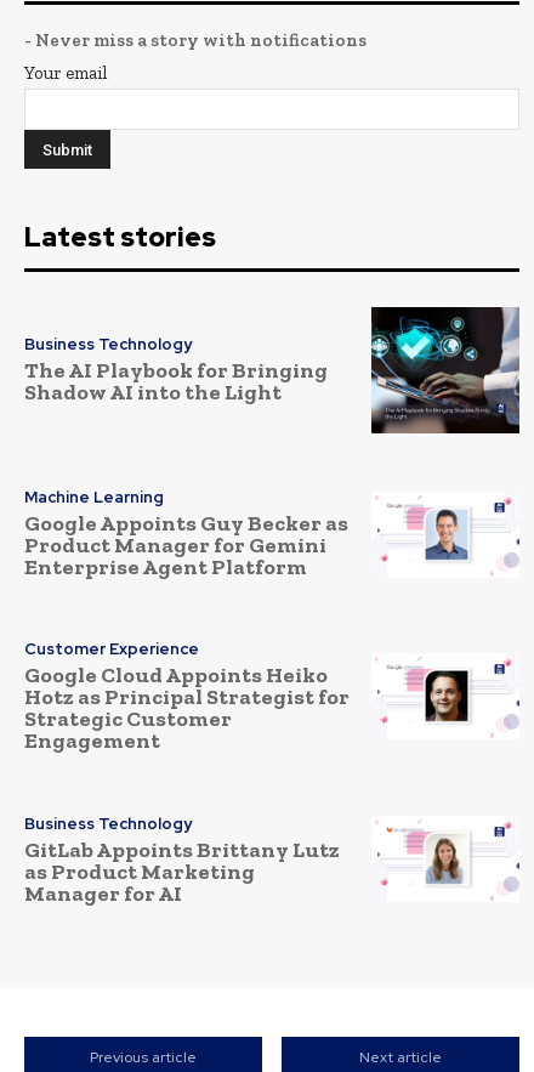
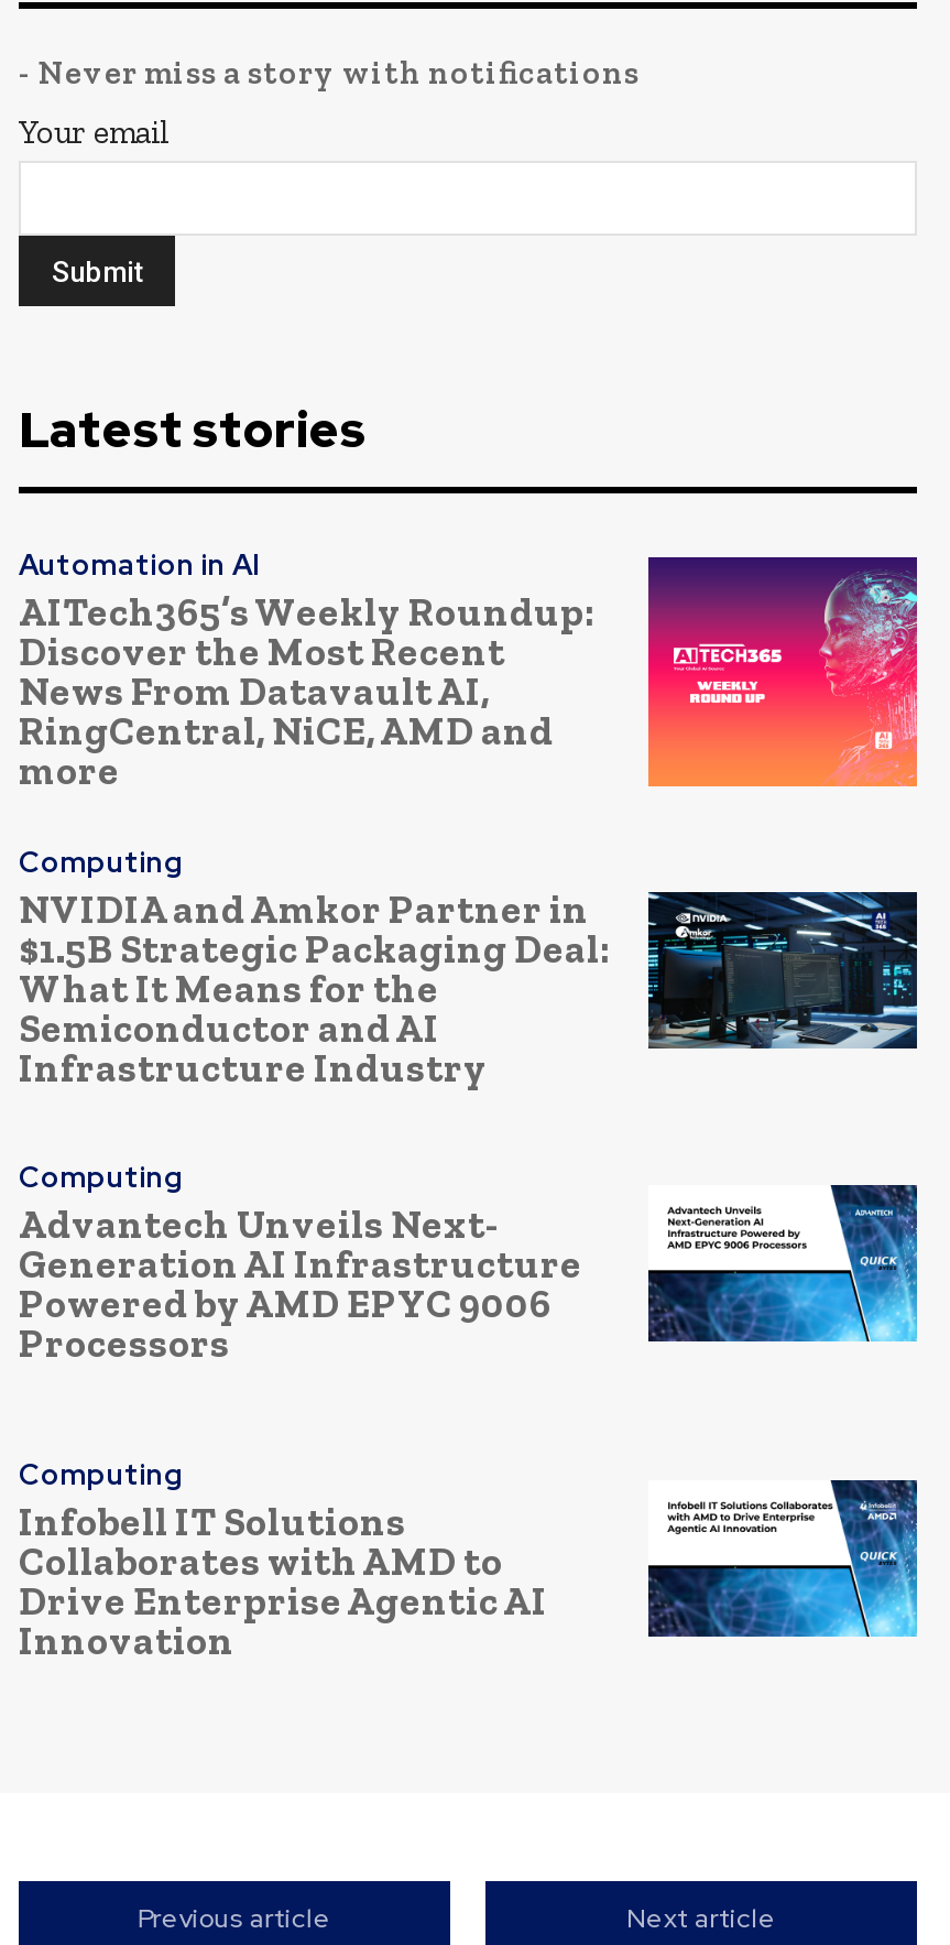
- [image]
- Business Technology
- The AI Playbook for Bringing
- Shadow AI into the Light
+ [image]
+ Automation in AI
+ AITech365’s Weekly Roundup:
+ Discover the Most Recent
+ News From Datavault AI,
+ RingCentral, NiCE, AMD and
+ more

- [image]
- Machine Learning
- Google Appoints Guy Becker as
- Product Manager for Gemini
- Enterprise Agent Platform
+ [image]
+ Computing
+ NVIDIA and Amkor Partner in
+ $1.5B Strategic Packaging Deal:
+ What It Means for the
+ Semiconductor and AI
+ Infrastructure Industry

- [image]
- Customer Experience
- Google Cloud Appoints Heiko
- Hotz as Principal Strategist for
- Strategic Customer
- Engagement
+ [image]
+ Computing
+ Advantech Unveils Next-
+ Generation AI Infrastructure
+ Powered by AMD EPYC 9006
+ Processors

- Business Technology
- GitLab Appoints Brittany Lutz
- as Product Marketing
- Manager for AI
+ Computing
+ Infobell IT Solutions
+ Collaborates with AMD to
+ Drive Enterprise Agentic AI
+ Innovation

- [image]
+ [image]
